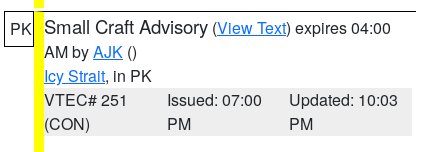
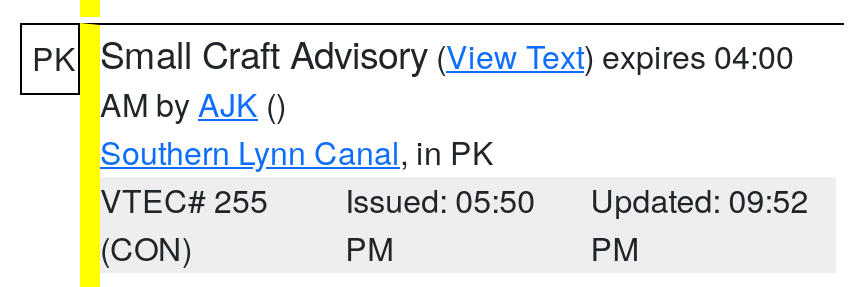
- Icy Strait, in PK
- VTEC# 251
+ Southern Lynn Canal, in PK
+ VTEC# 255

- Issued: 07:00
+ Issued: 05:50

- Updated: 10:03
+ Updated: 09:52
